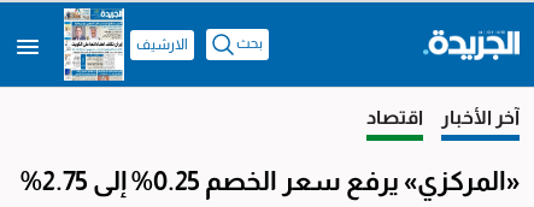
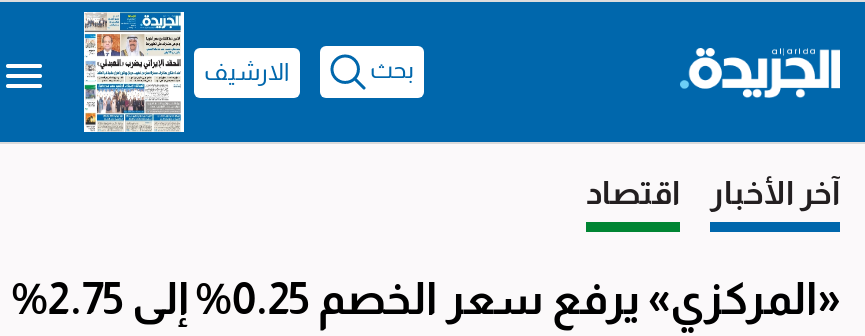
- [image]
+ [image]
